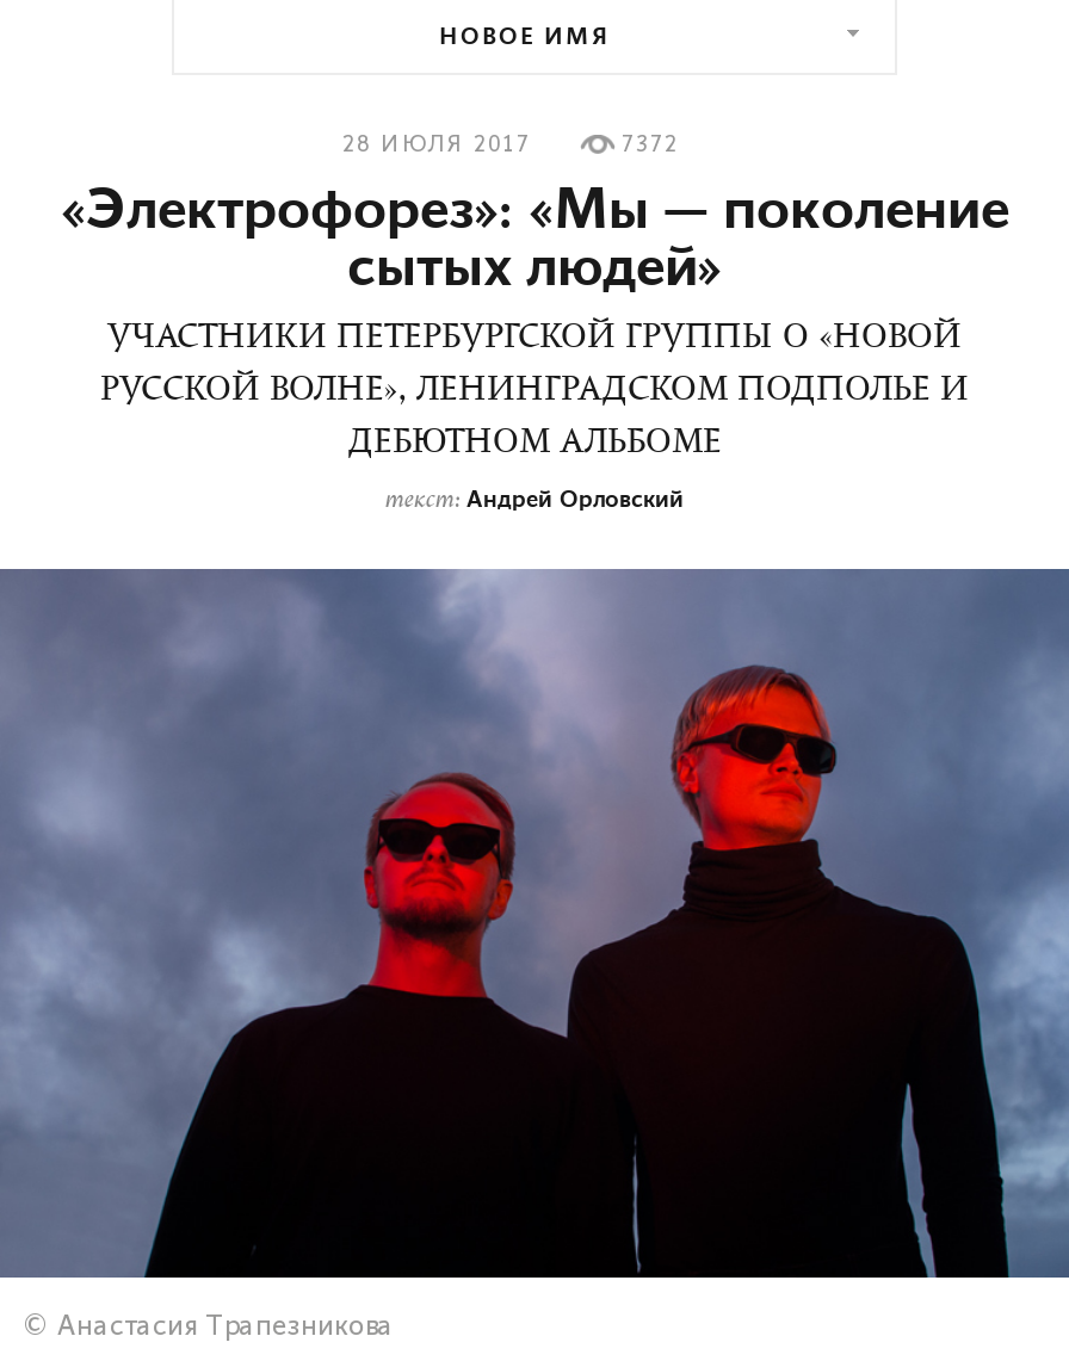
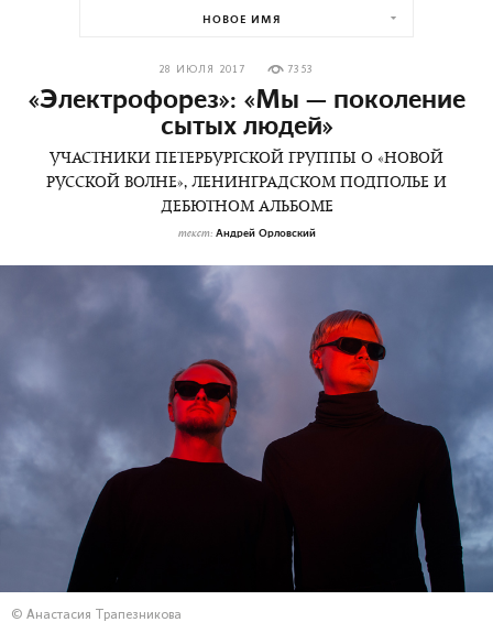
- 7372
+ 7353
